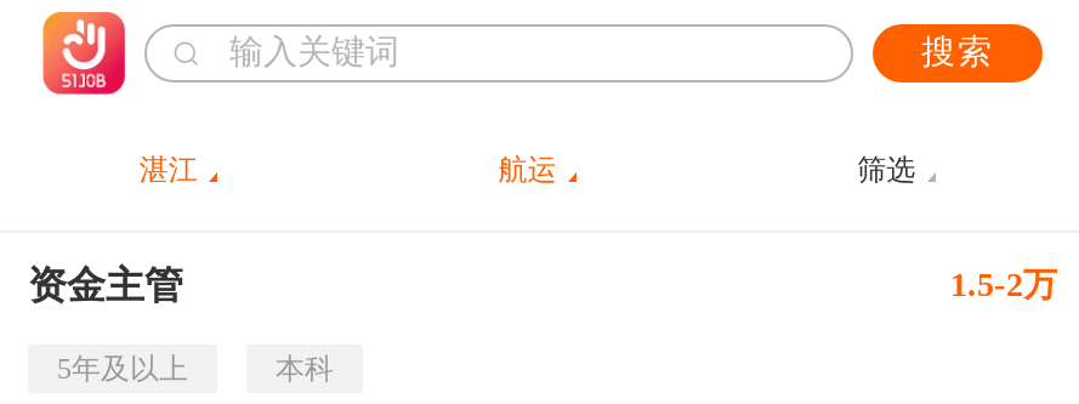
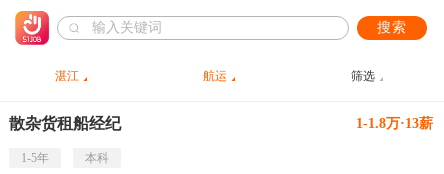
- 资金主管
- 1.5-2万
+ 散杂货租船经纪
+ 1-1.8万·13薪

- 5年及以上
+ 1-5年
